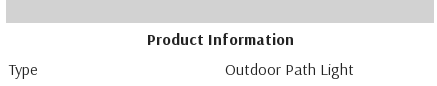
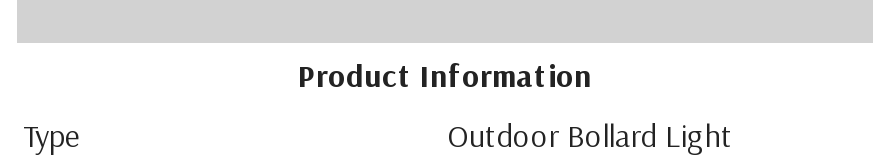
- Outdoor Path Light
+ Outdoor Bollard Light
